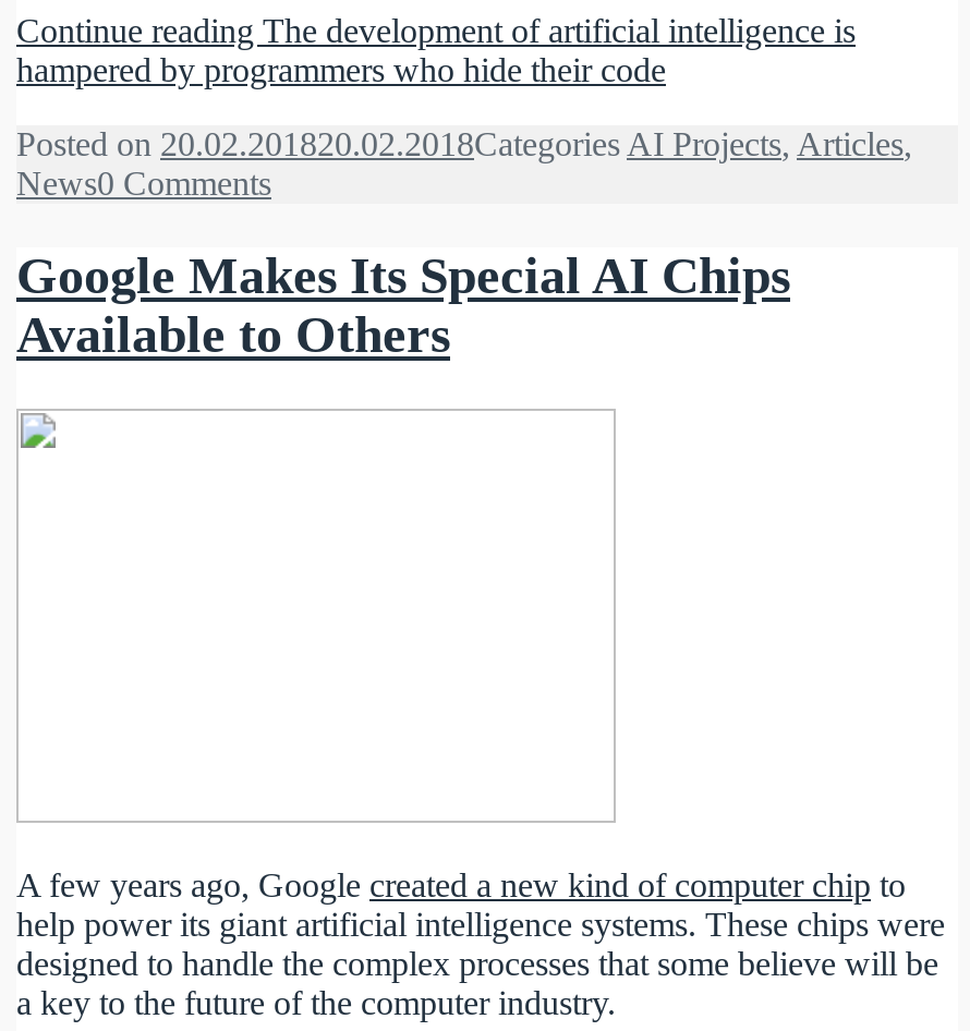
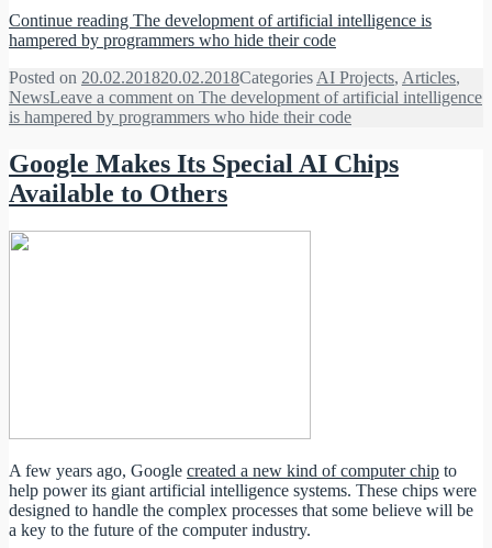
- News0 Comments
+ NewsLeave a comment on The development of artificial intelligence
+ is hampered by programmers who hide their code
